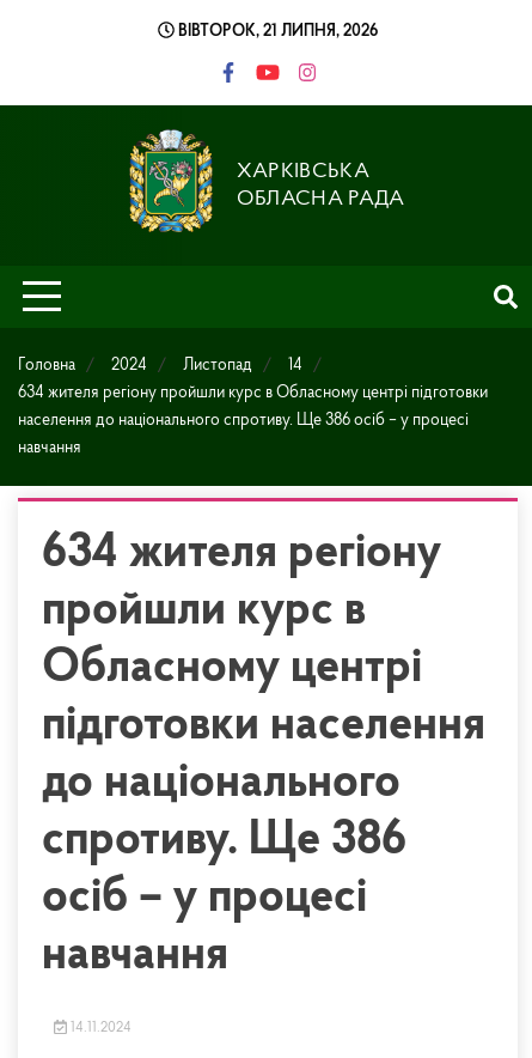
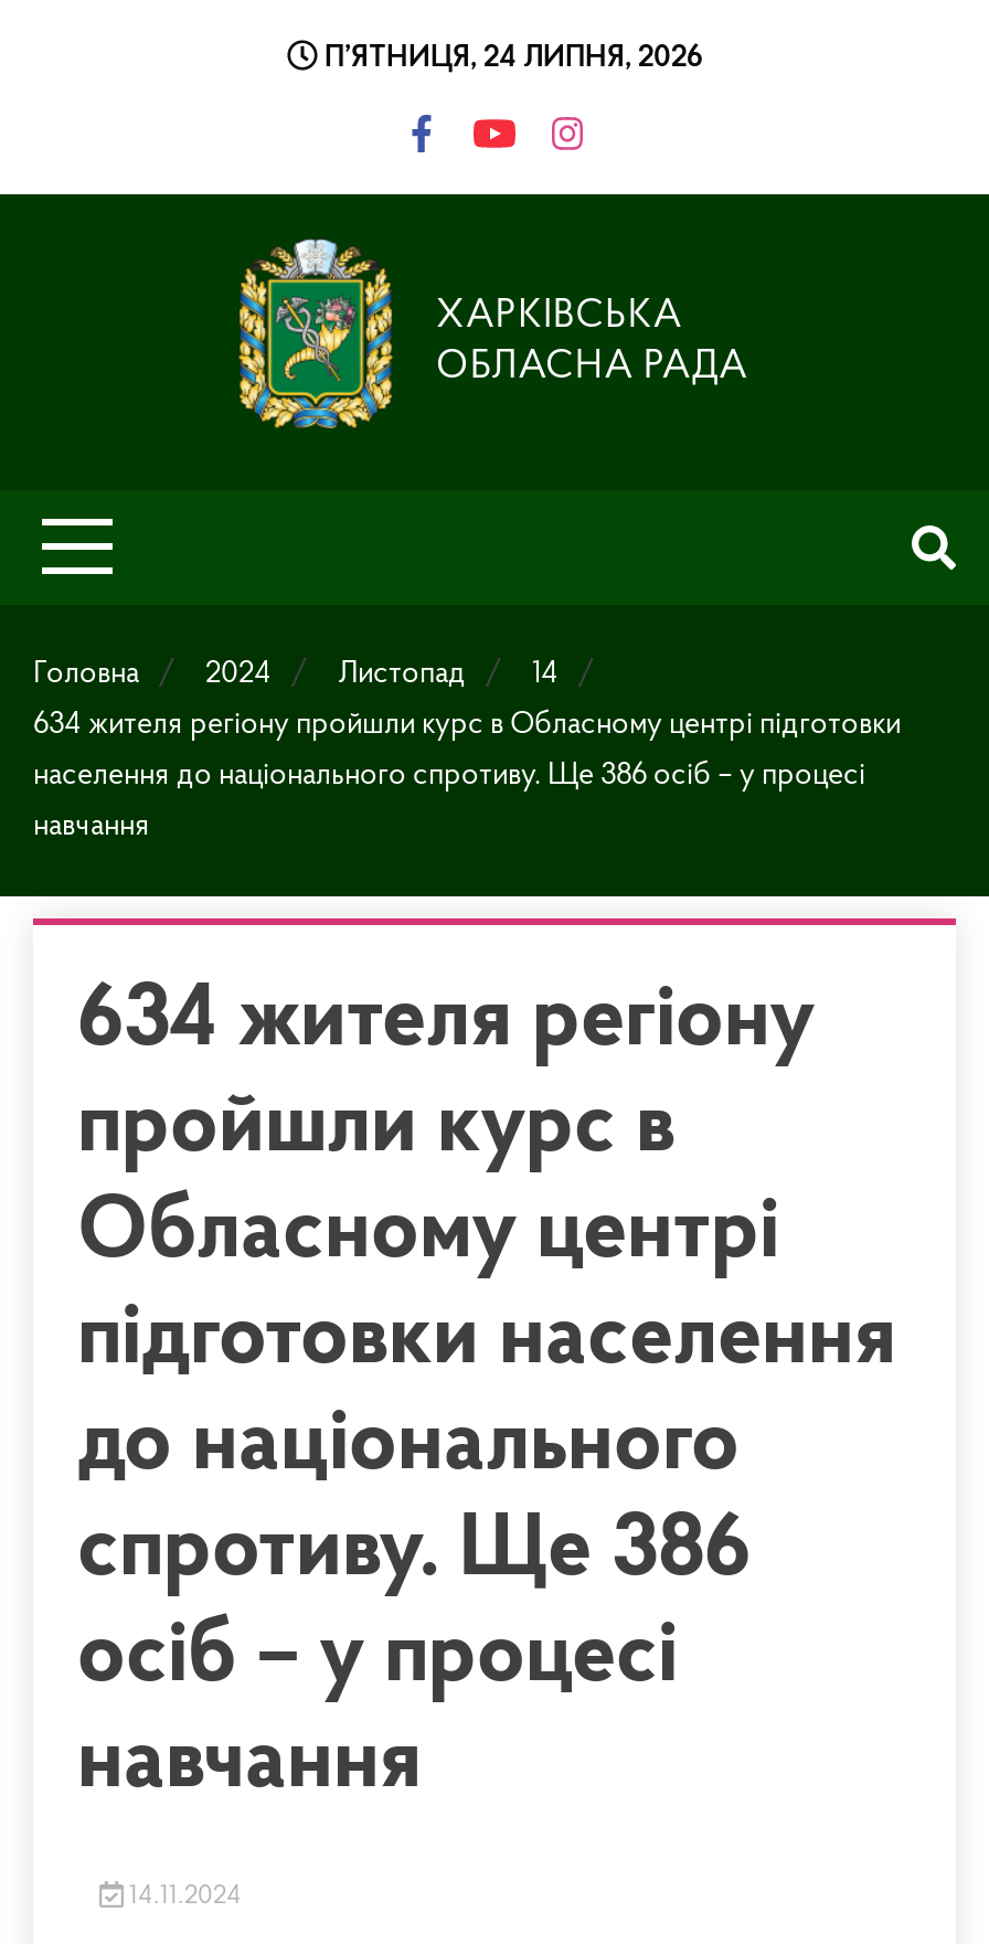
- ВІВТОРОК, 21 ЛИПНЯ, 2026
+ П’ЯТНИЦЯ, 24 ЛИПНЯ, 2026
